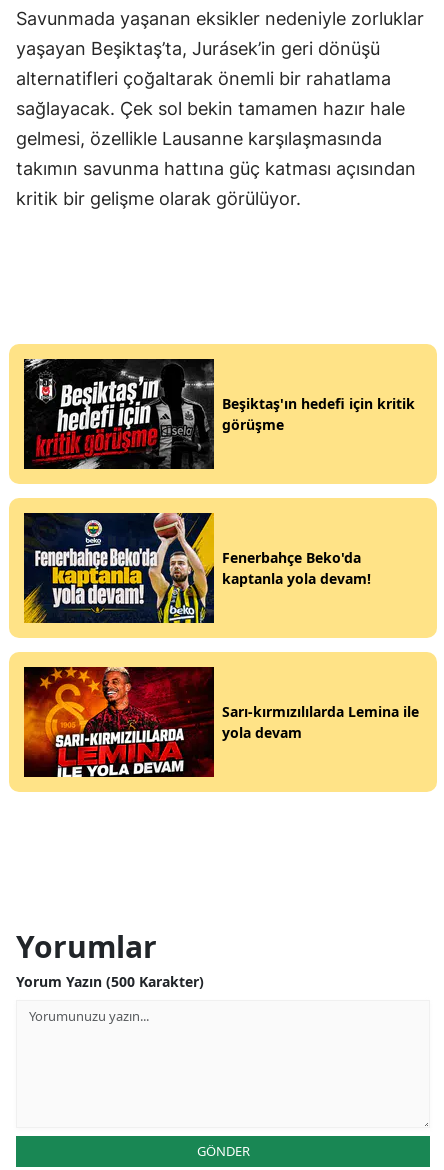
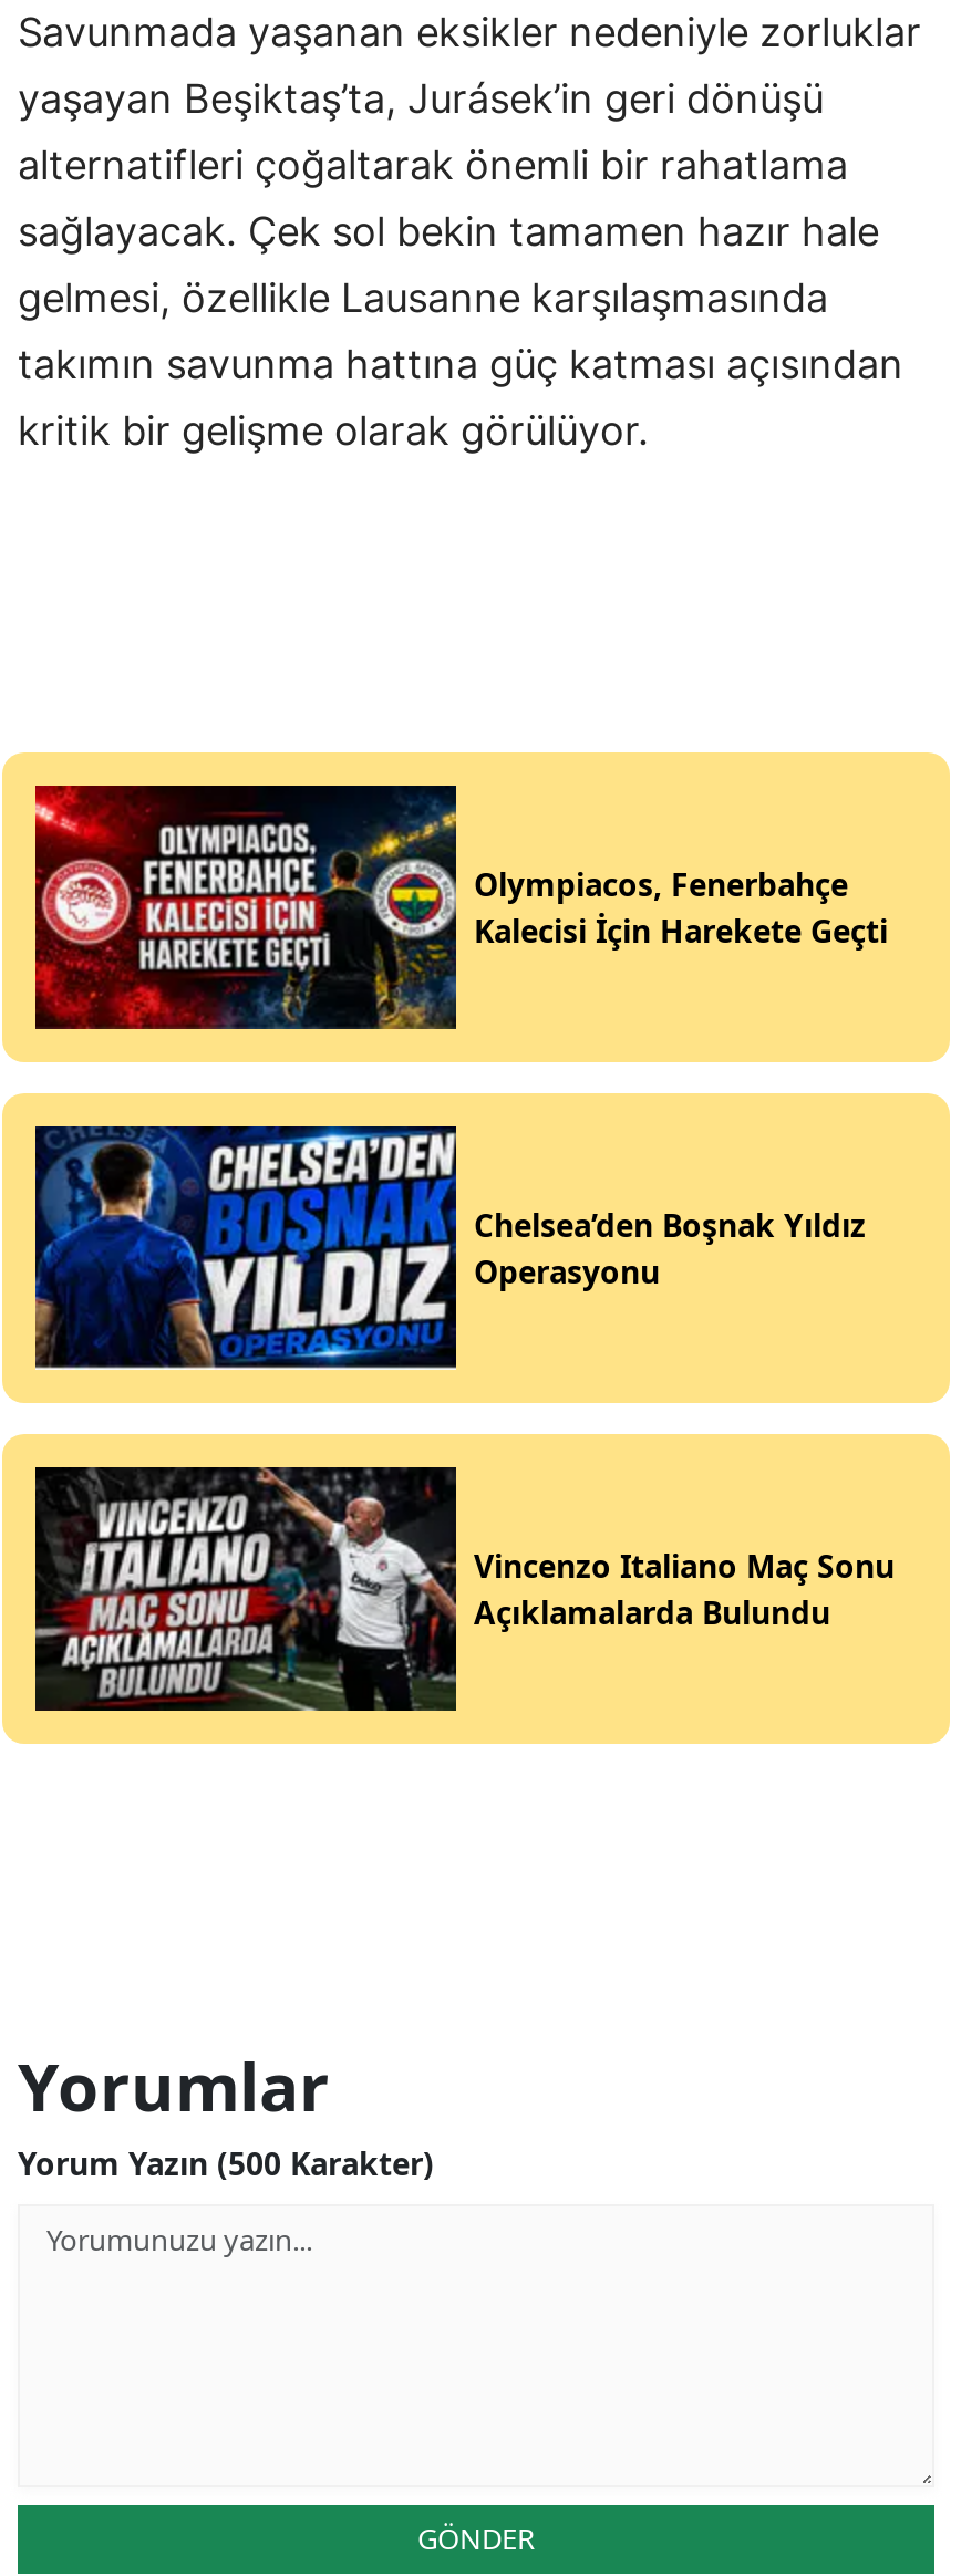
- [image]
- Beşiktaş'ın hedefi için kritik
- görüşme
+ [image]
+ Olympiacos, Fenerbahçe
+ Kalecisi İçin Harekete Geçti

- [image]
- Fenerbahçe Beko'da
- kaptanla yola devam!
+ [image]
+ Chelsea’den Boşnak Yıldız
+ Operasyonu

- [image]
- Sarı-kırmızılılarda Lemina ile
- yola devam
+ [image]
+ Vincenzo Italiano Maç Sonu
+ Açıklamalarda Bulundu
